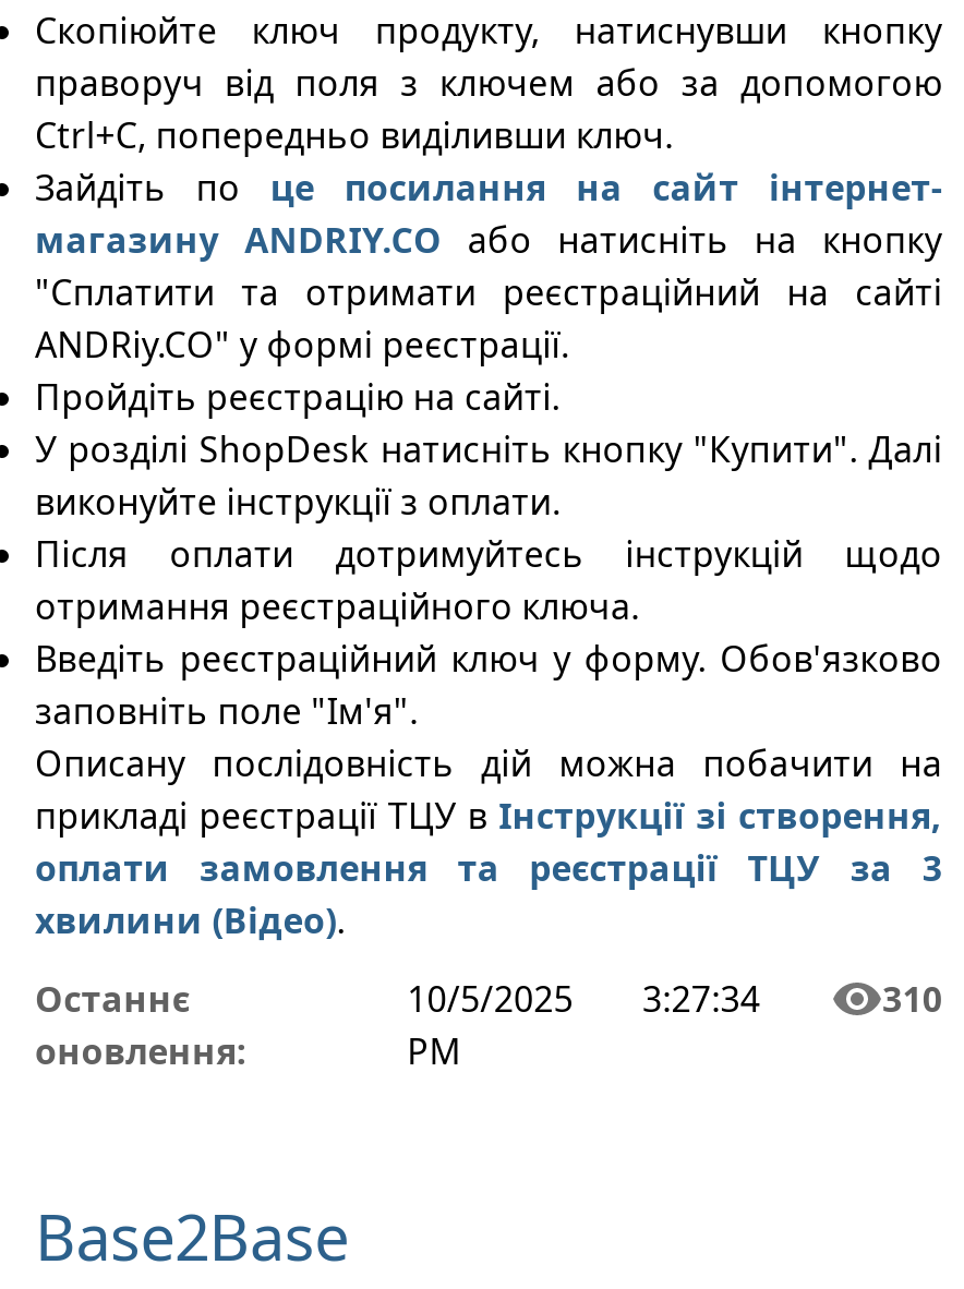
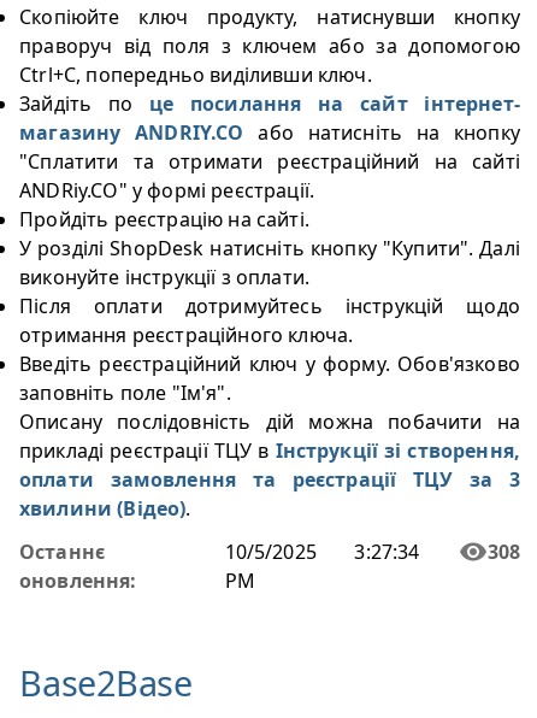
- 310
+ 308
